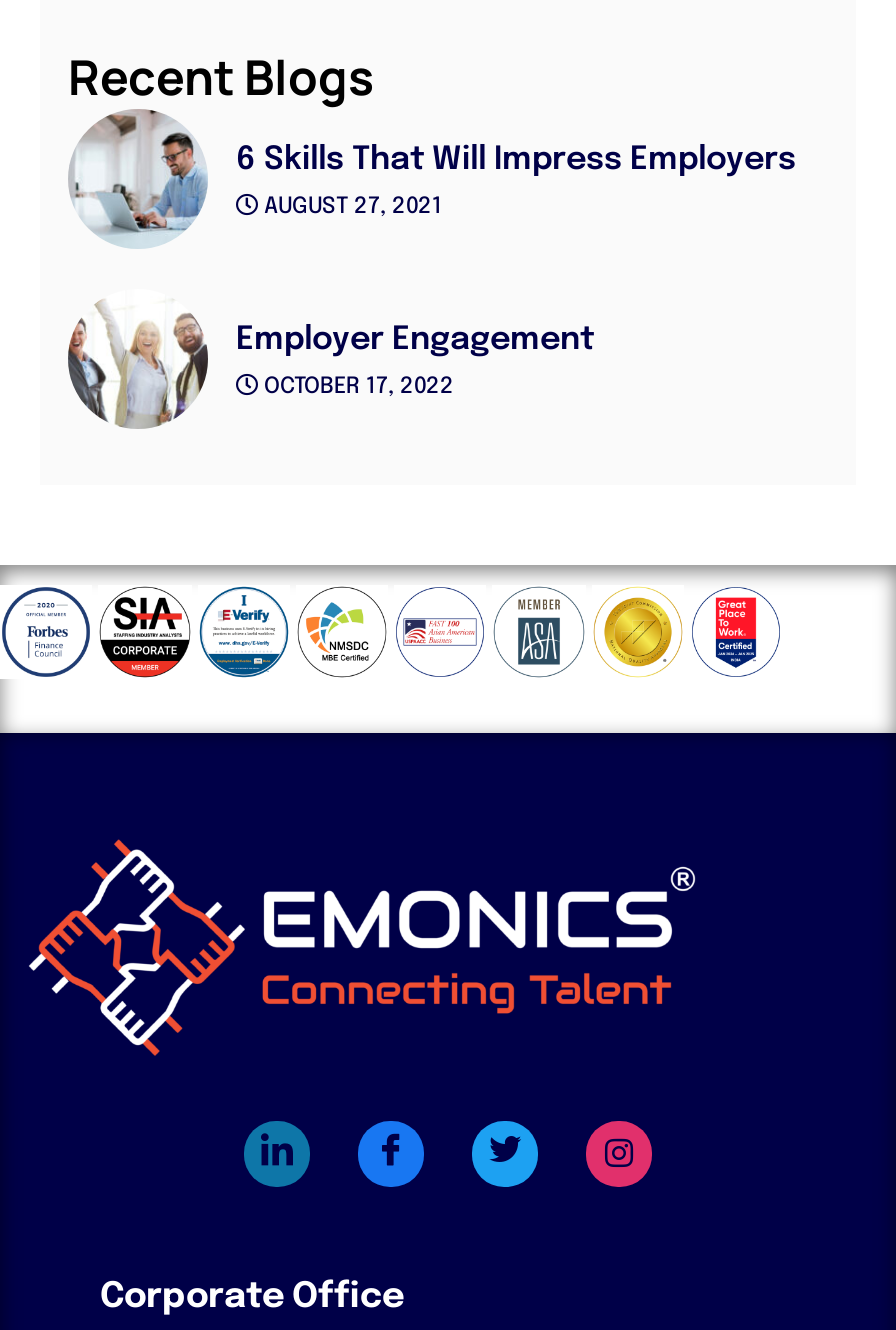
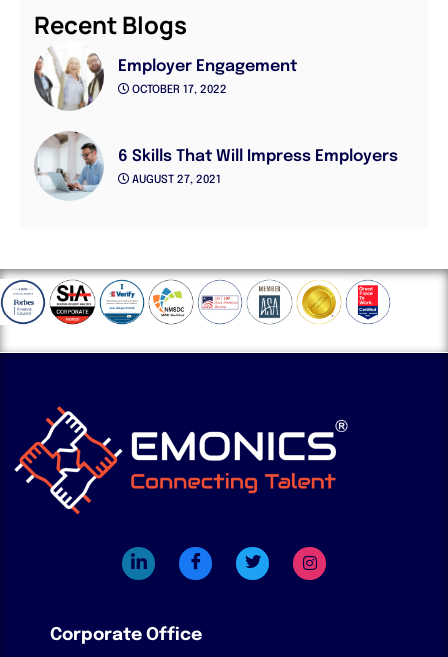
moved down: [image] | 6 Skills That Will Impress Employers | AUGUST 27, 2021

moved up: [image] | Employer Engagement | OCTOBER 17, 2022
